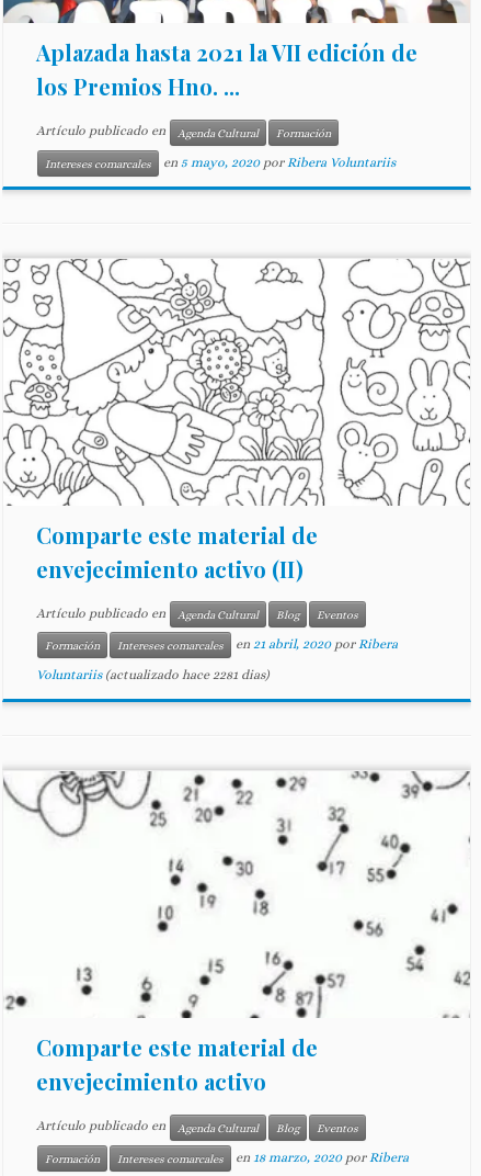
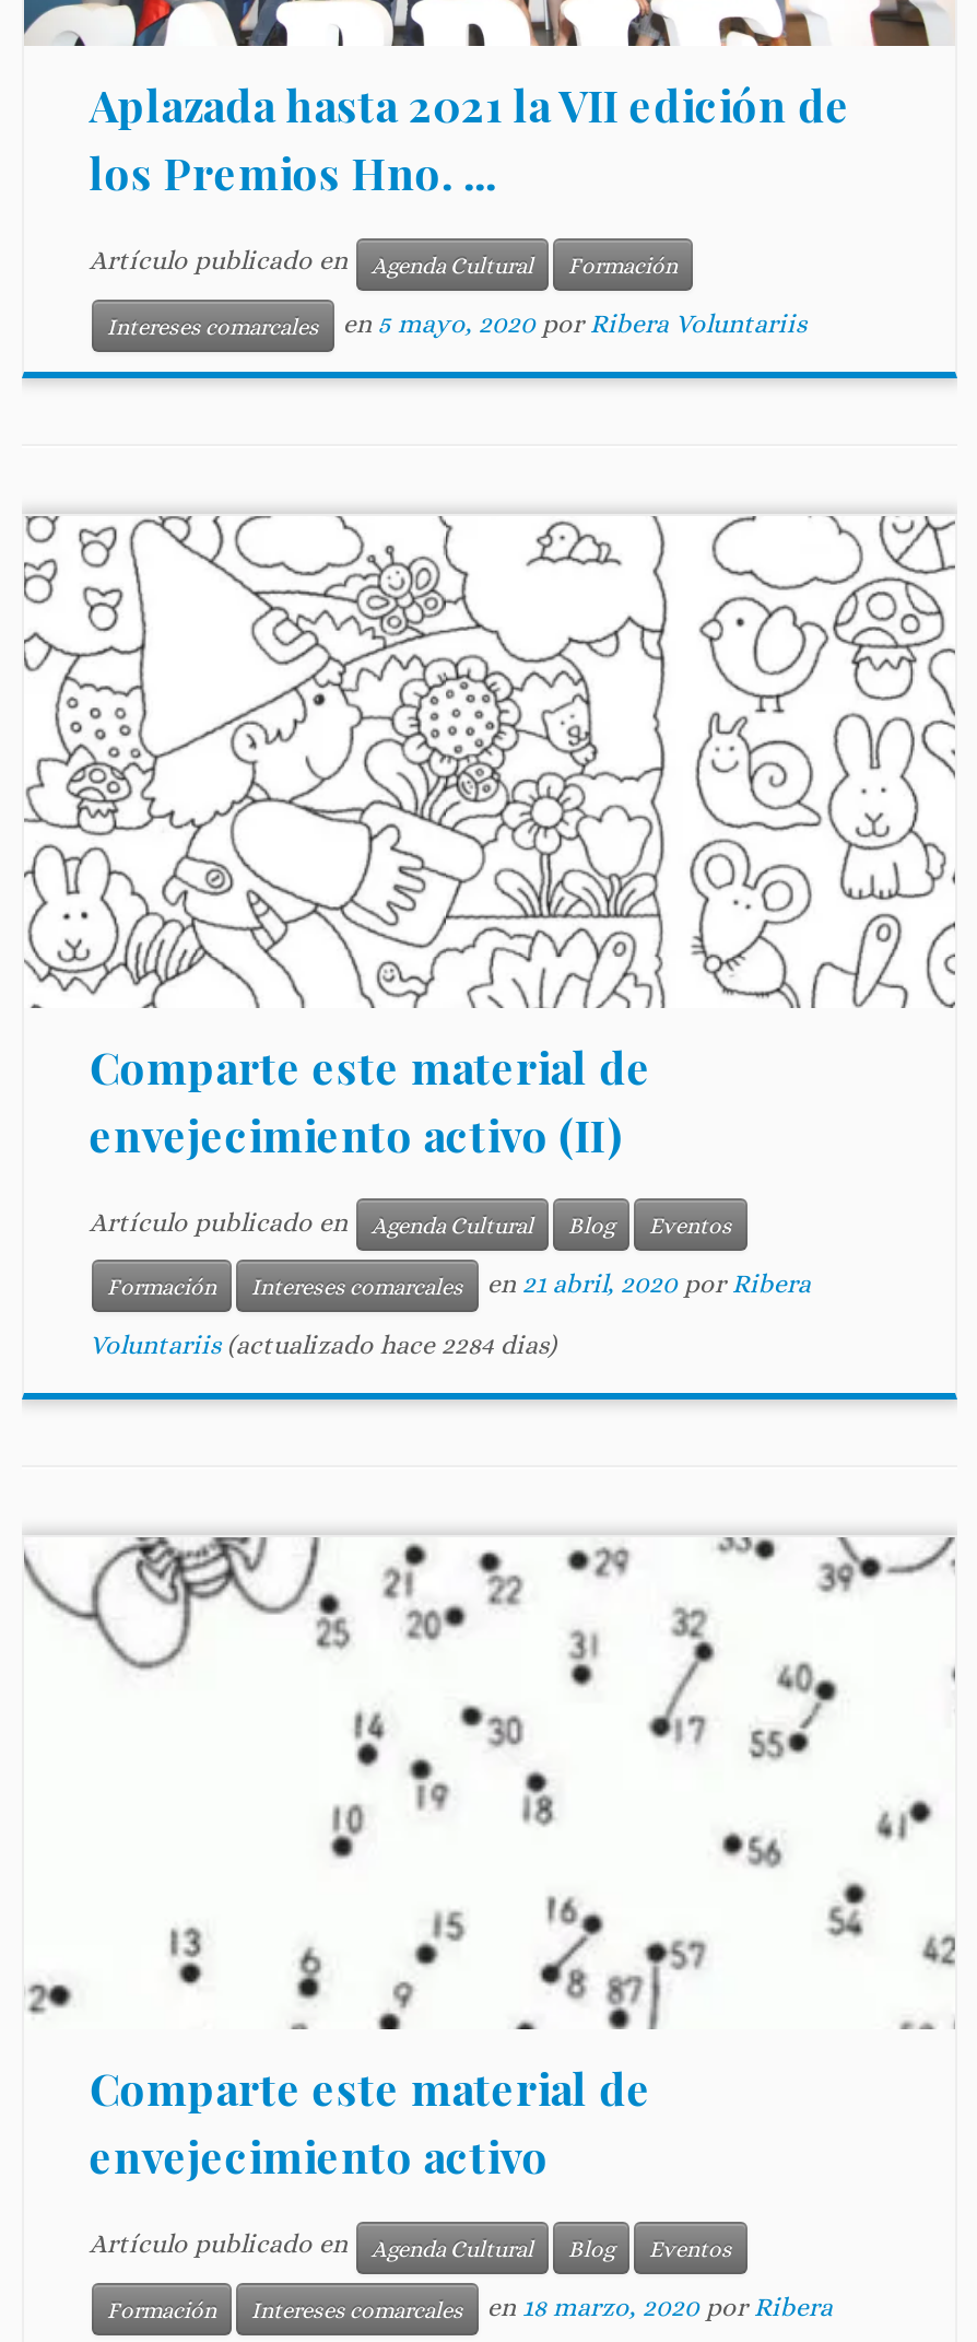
- Voluntariis (actualizado hace 2281 dias)
+ Voluntariis (actualizado hace 2284 dias)
